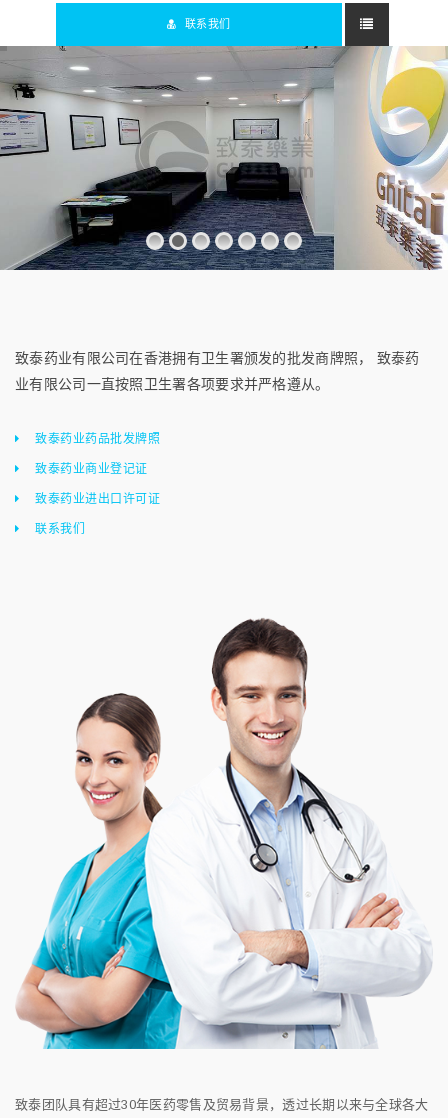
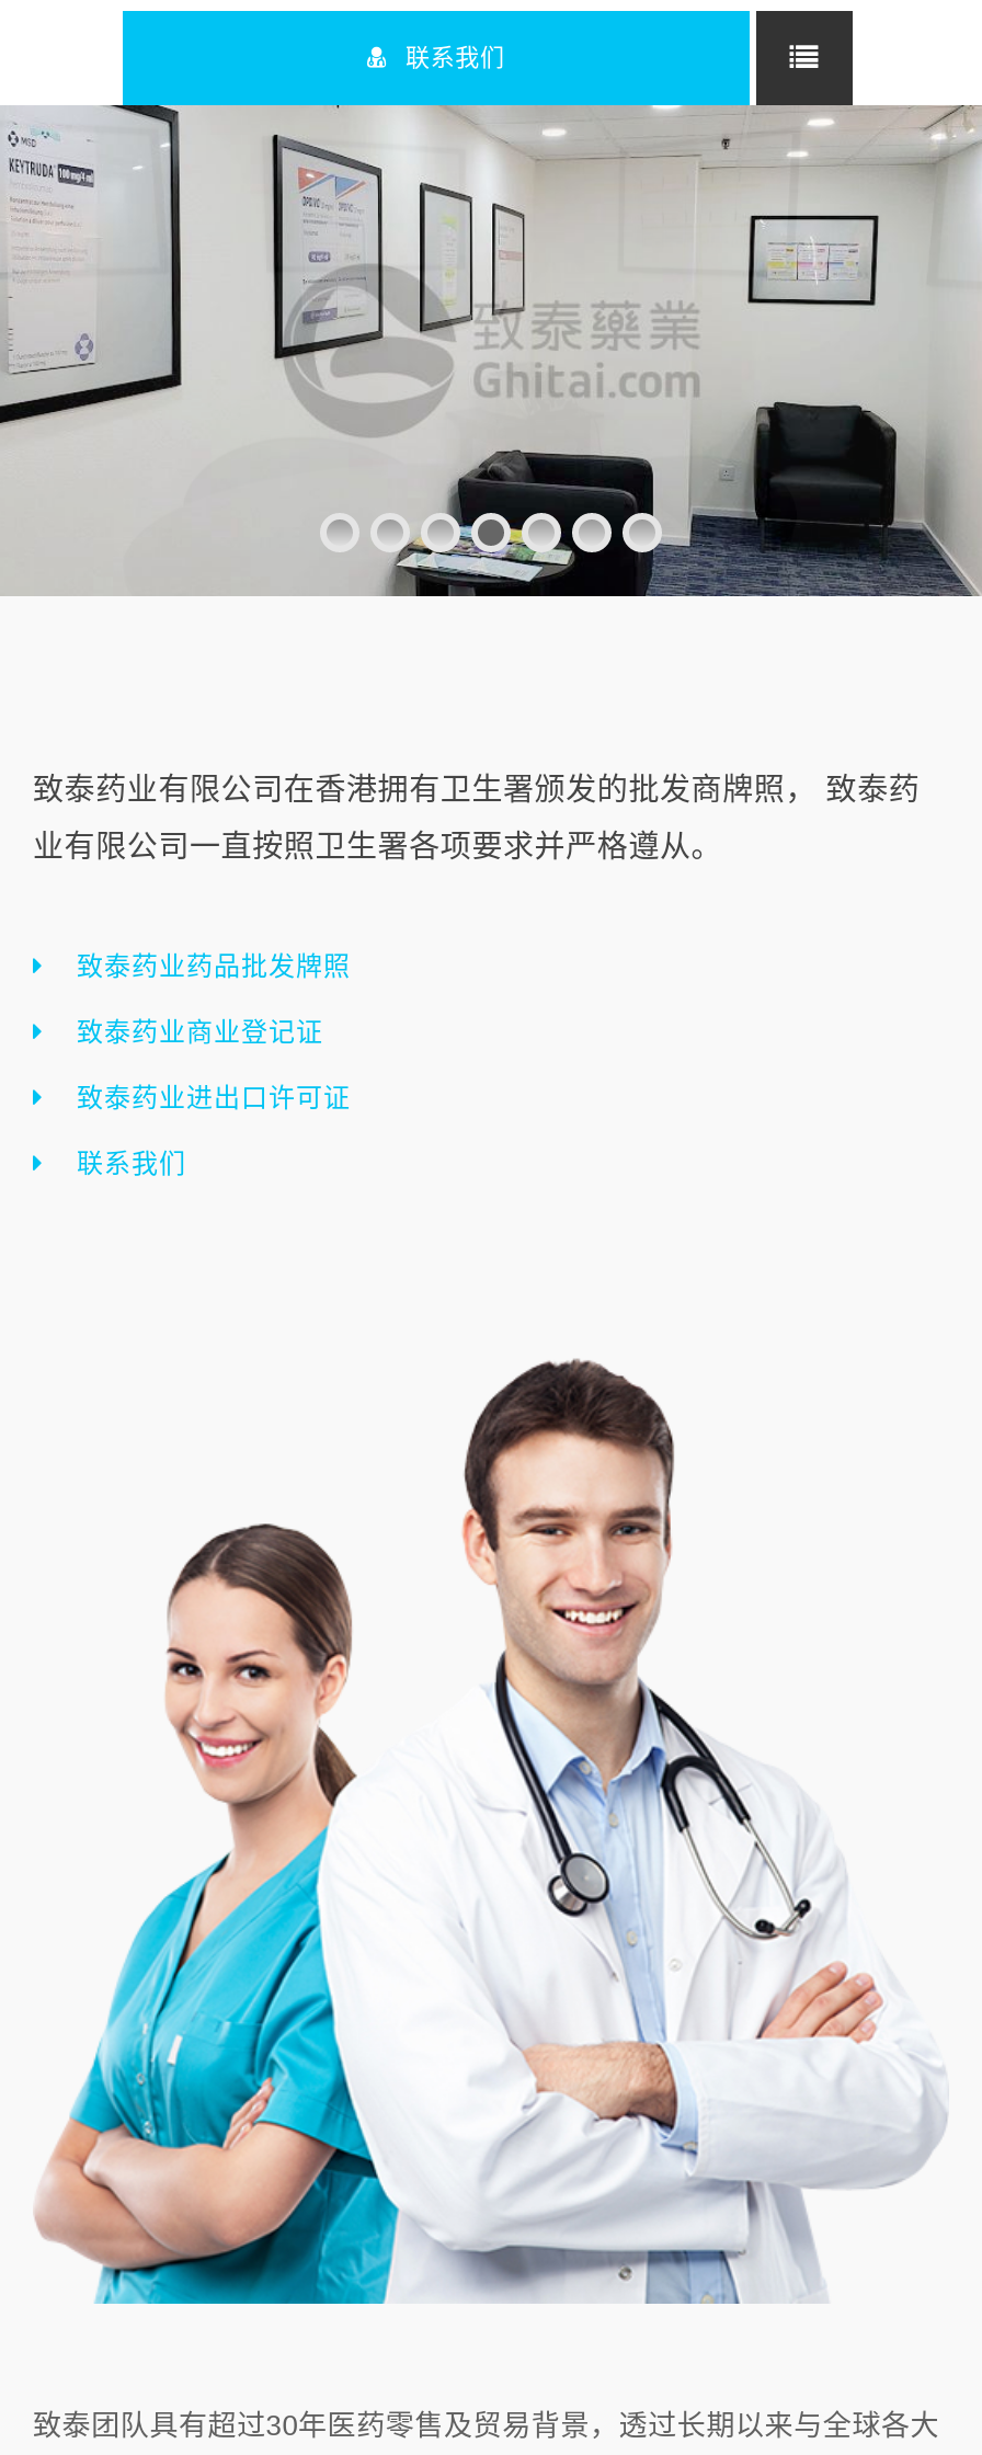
- [image]
+ [image]
